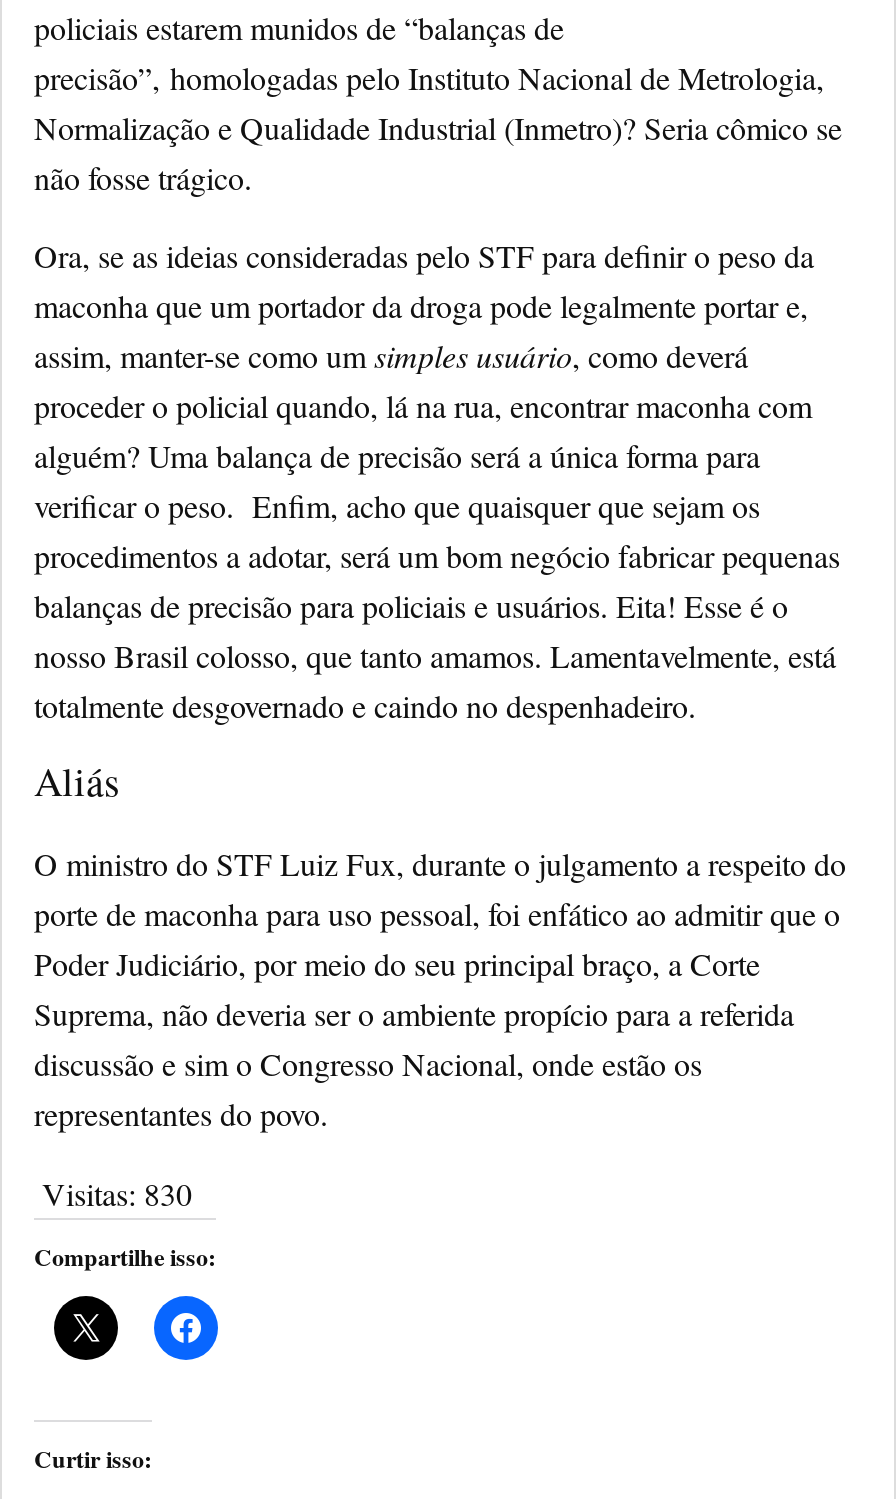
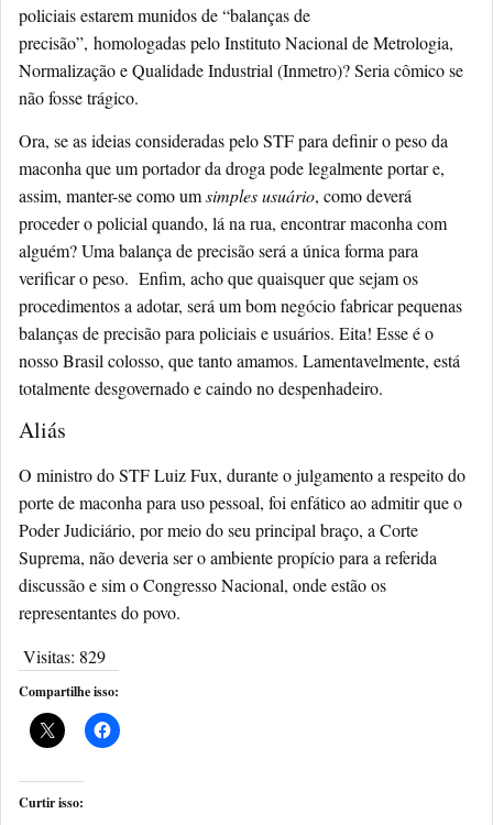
- Visitas: 830
+ Visitas: 829
